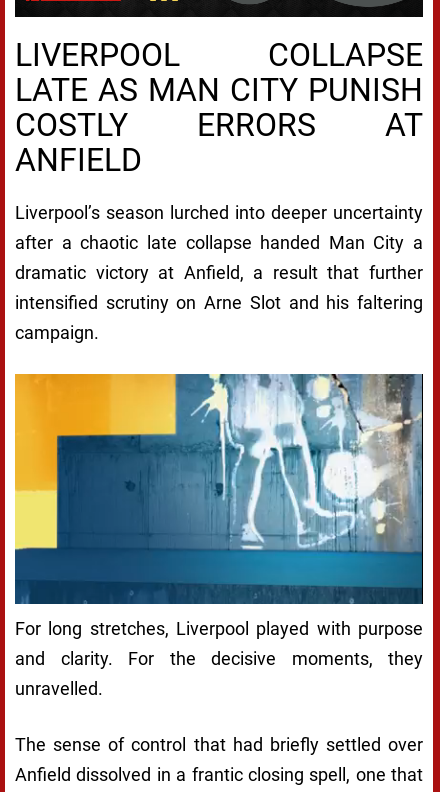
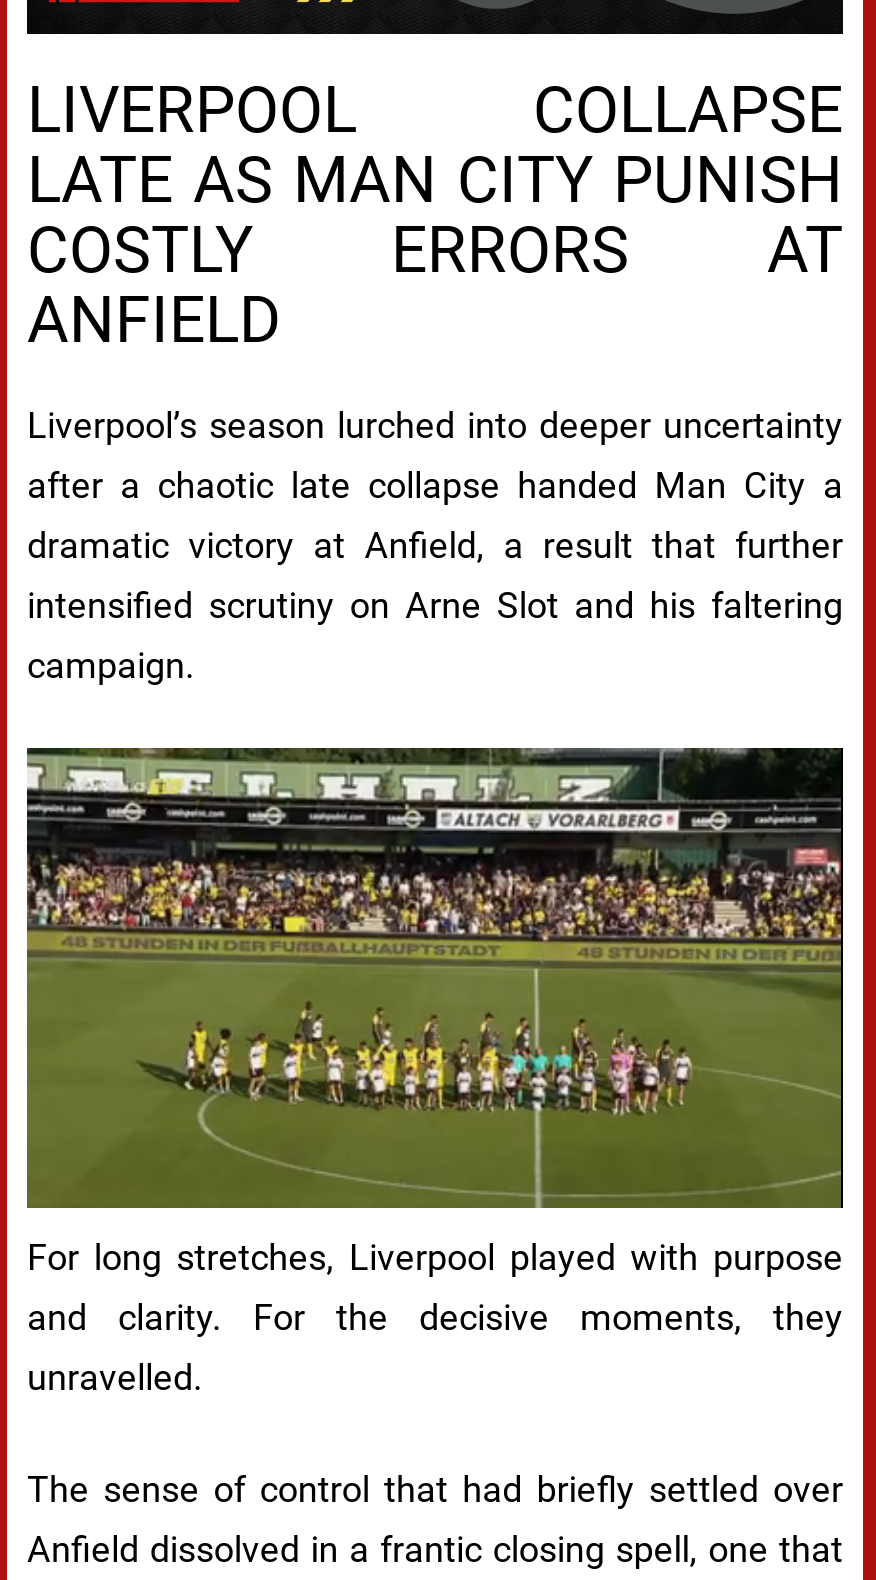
- [image]
+ [image]
